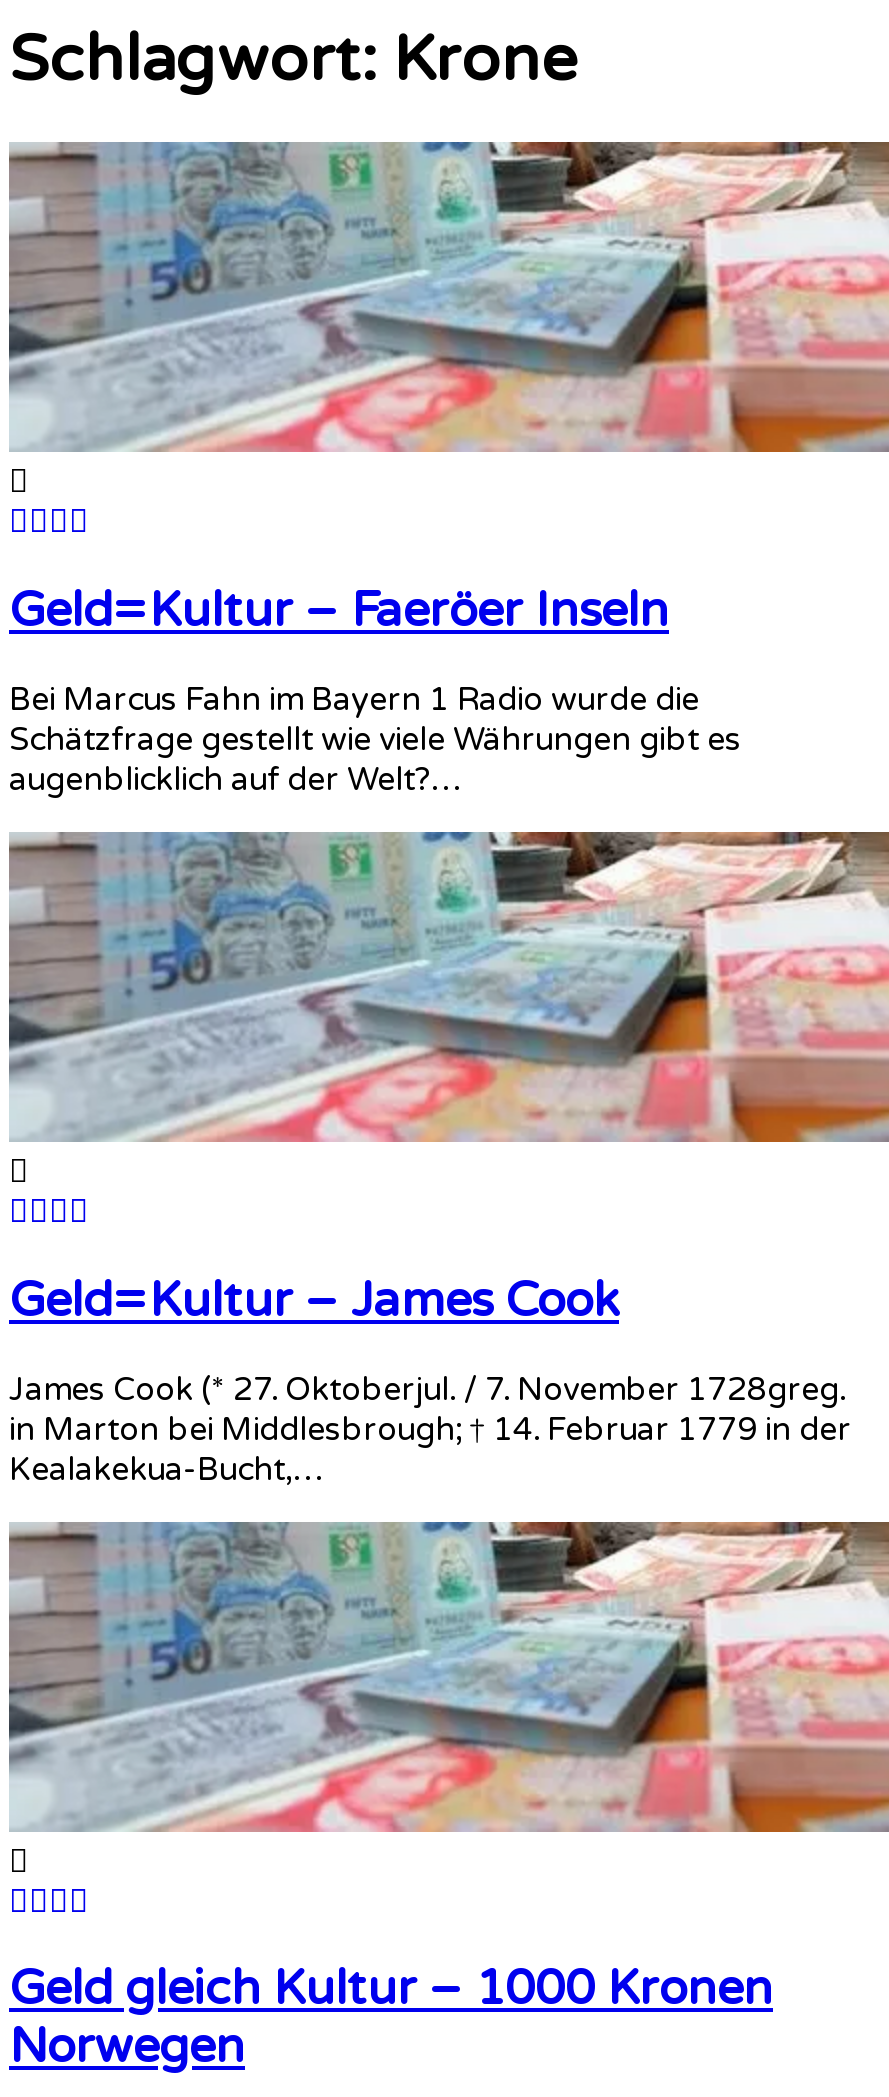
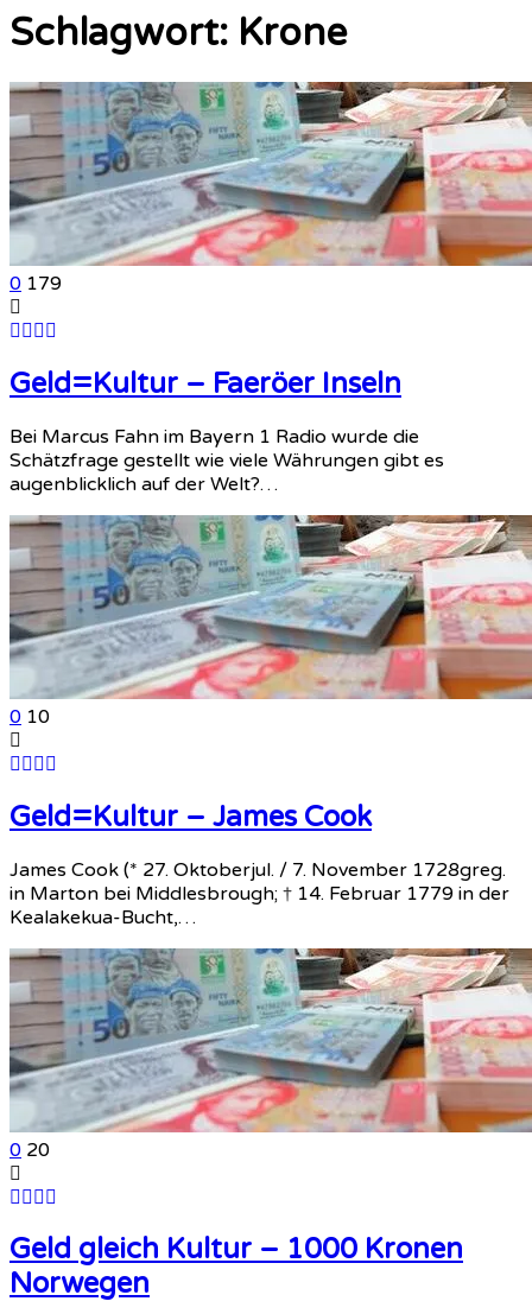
+ 0 179

+ 0 10

+ 0 20
